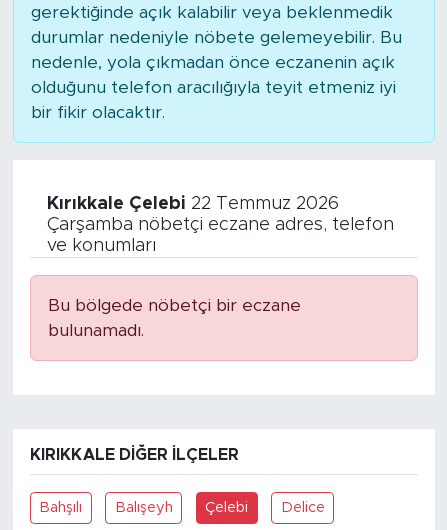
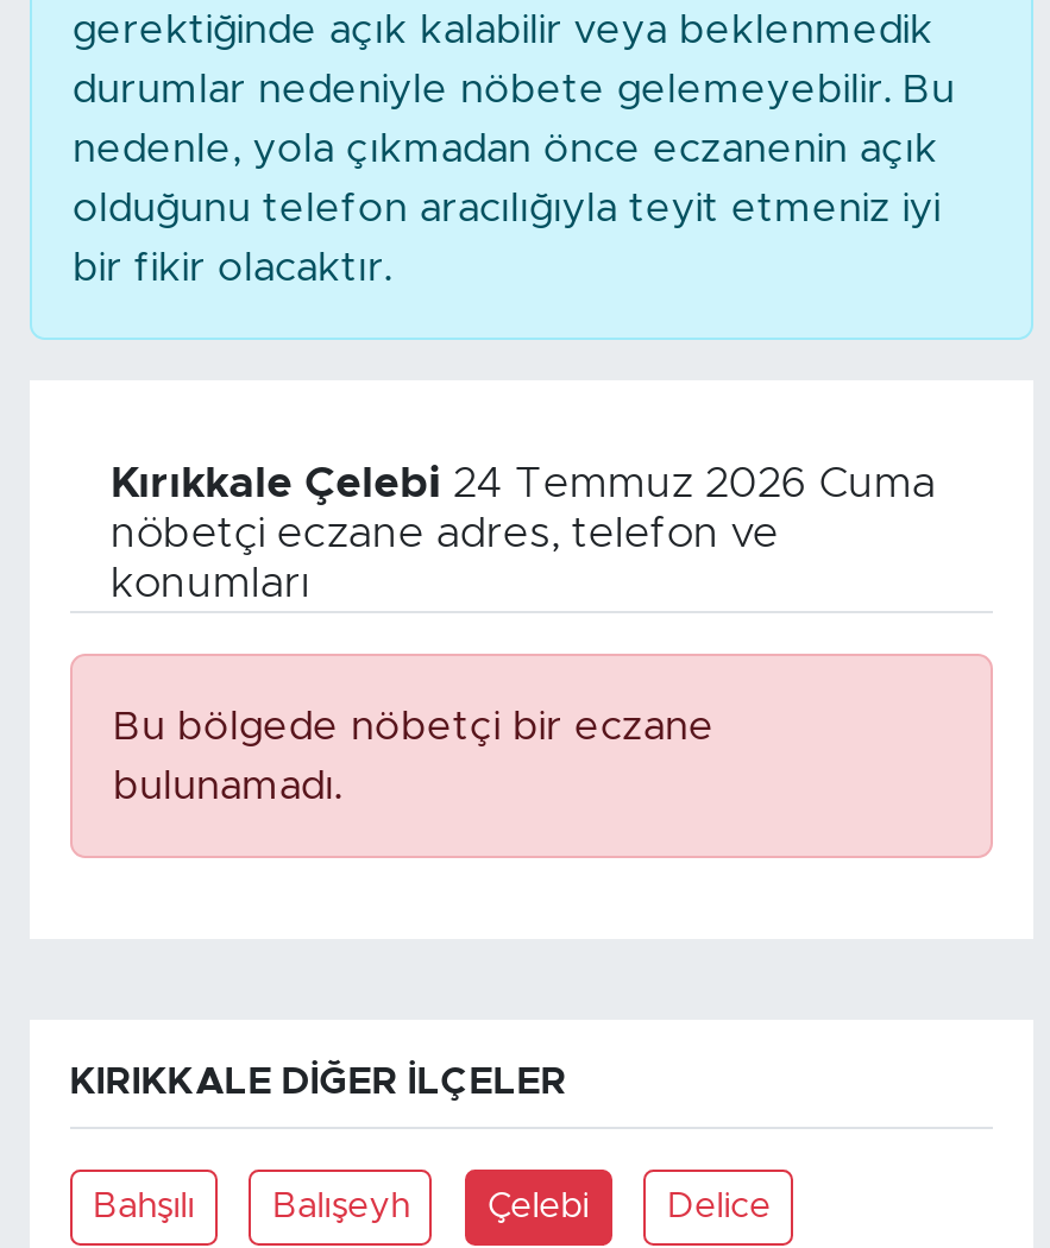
- Kırıkkale Çelebi 22 Temmuz 2026
- Çarşamba nöbetçi eczane adres, telefon
- ve konumları
+ Kırıkkale Çelebi 24 Temmuz 2026 Cuma
+ nöbetçi eczane adres, telefon ve
+ konumları
